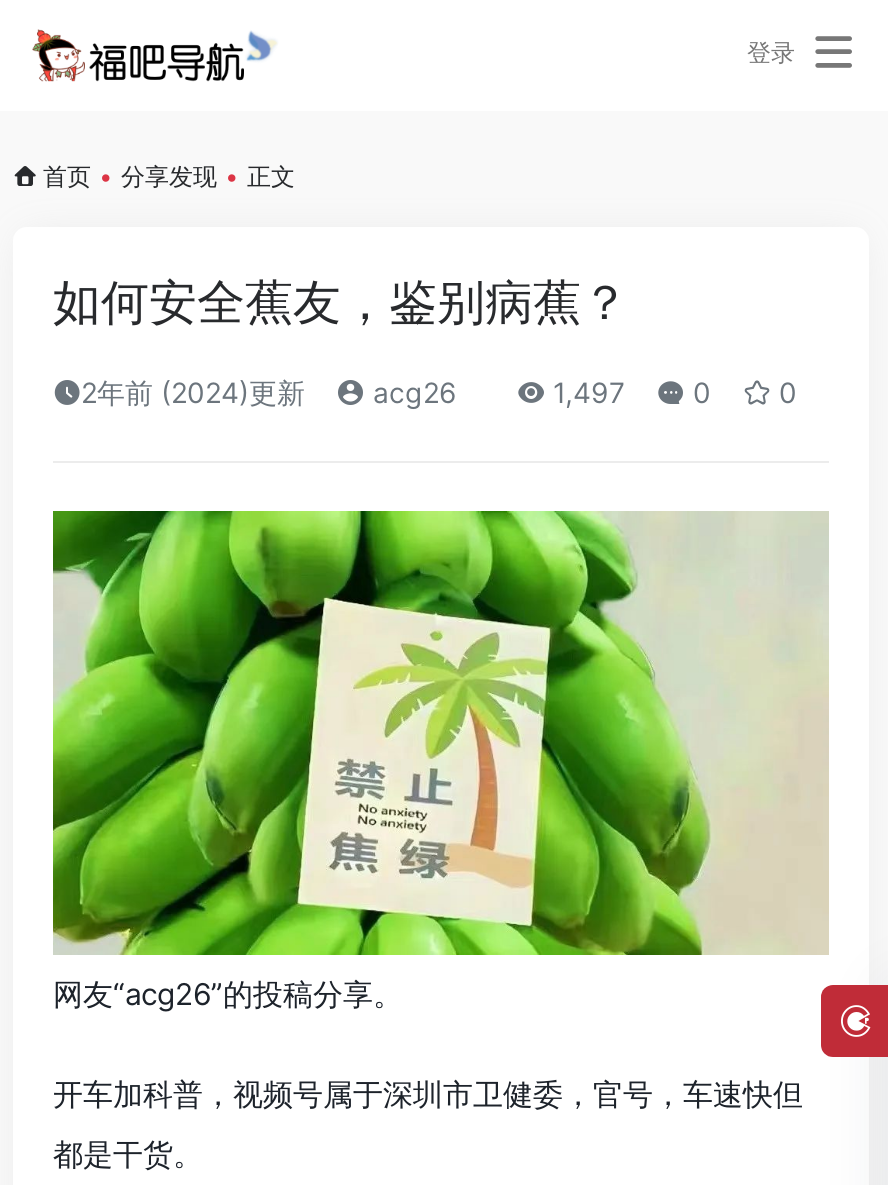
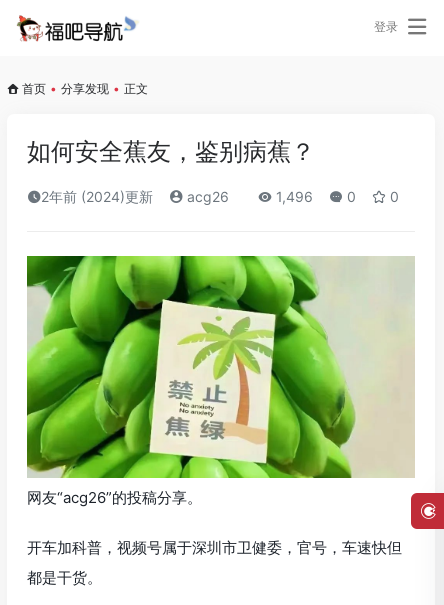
- 1,497 0 0
+ 1,496 0 0
